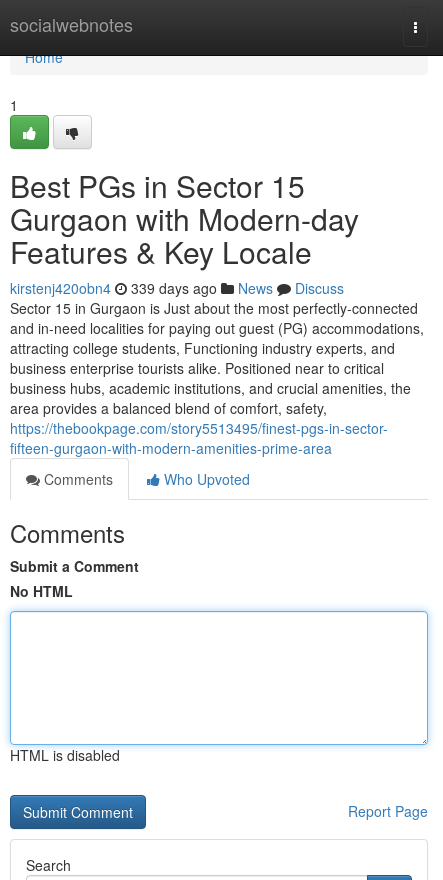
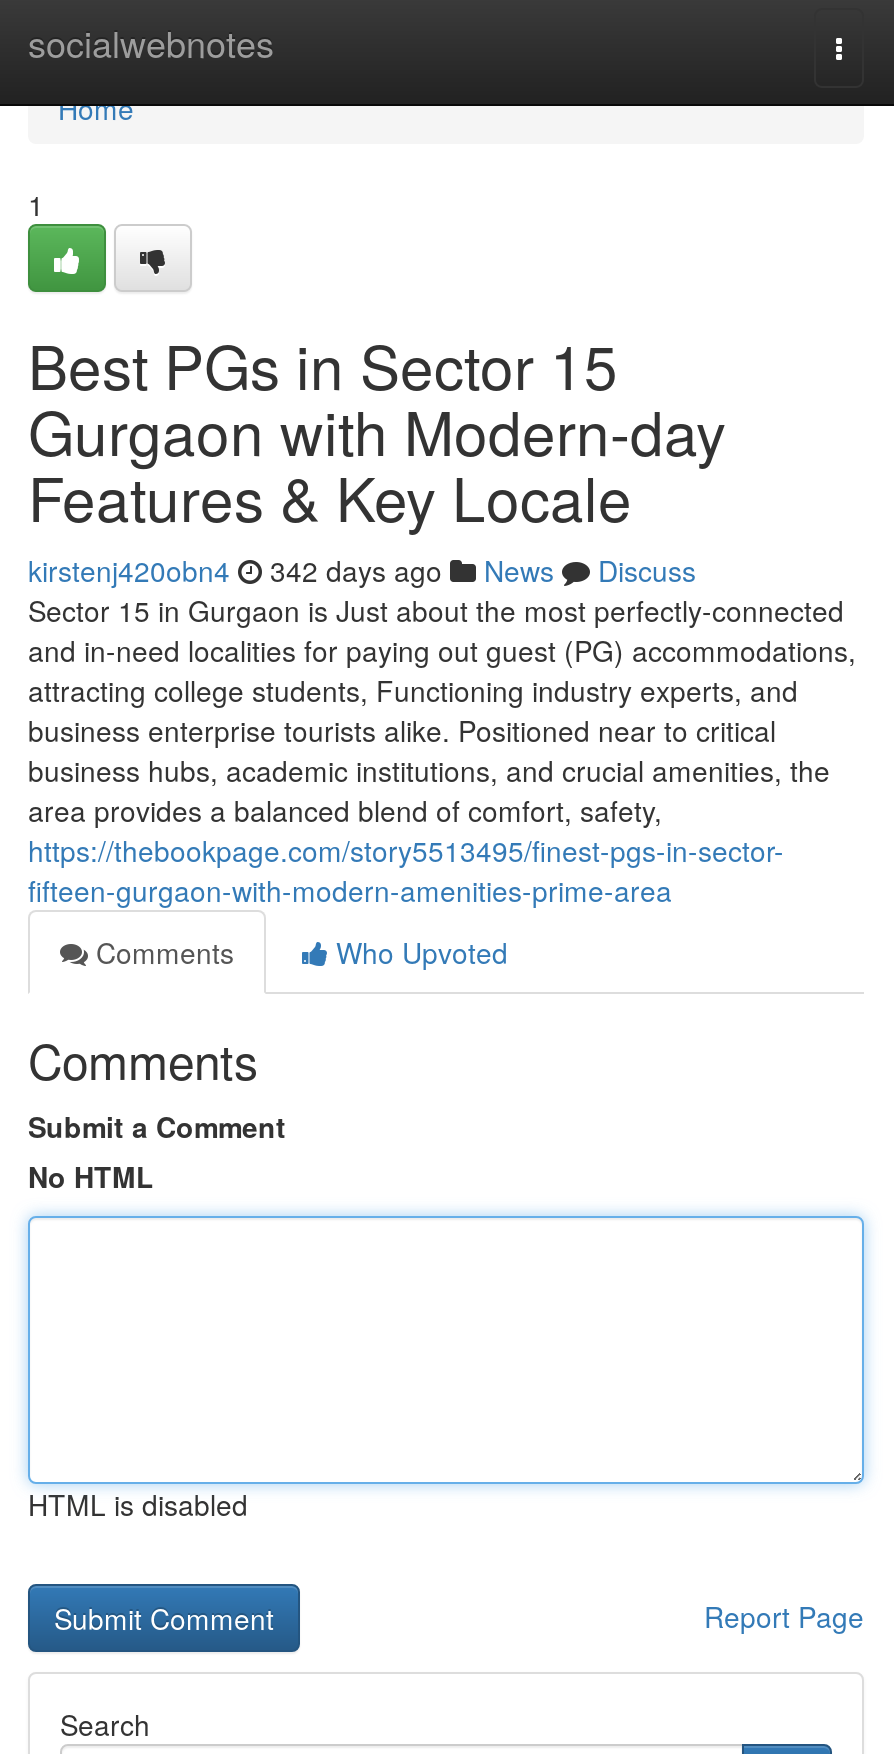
- kirstenj420obn4 339 days ago News Discuss
+ kirstenj420obn4 342 days ago News Discuss
